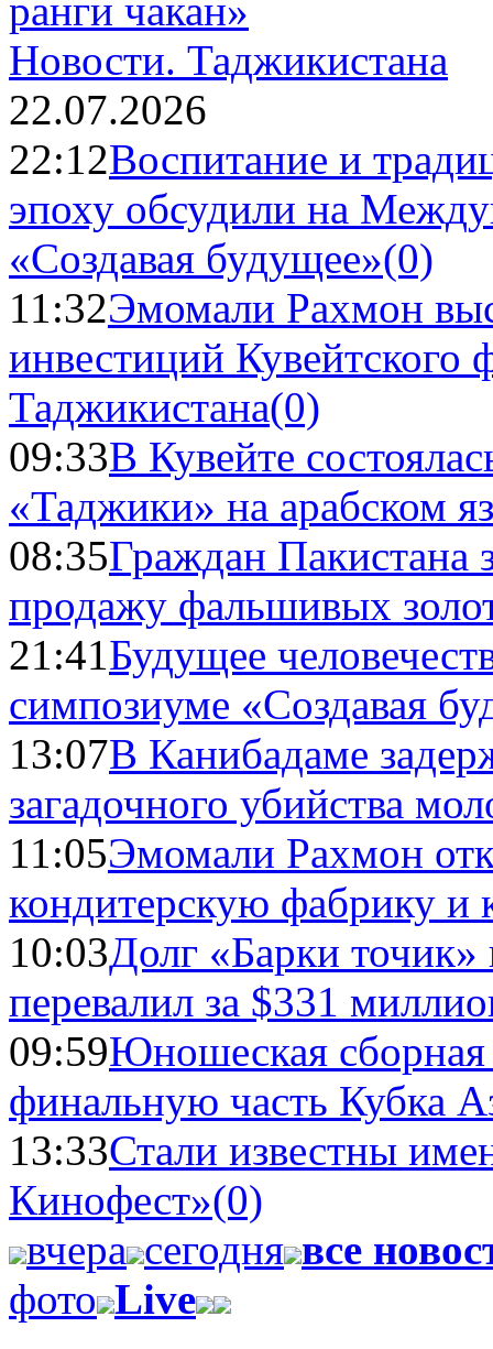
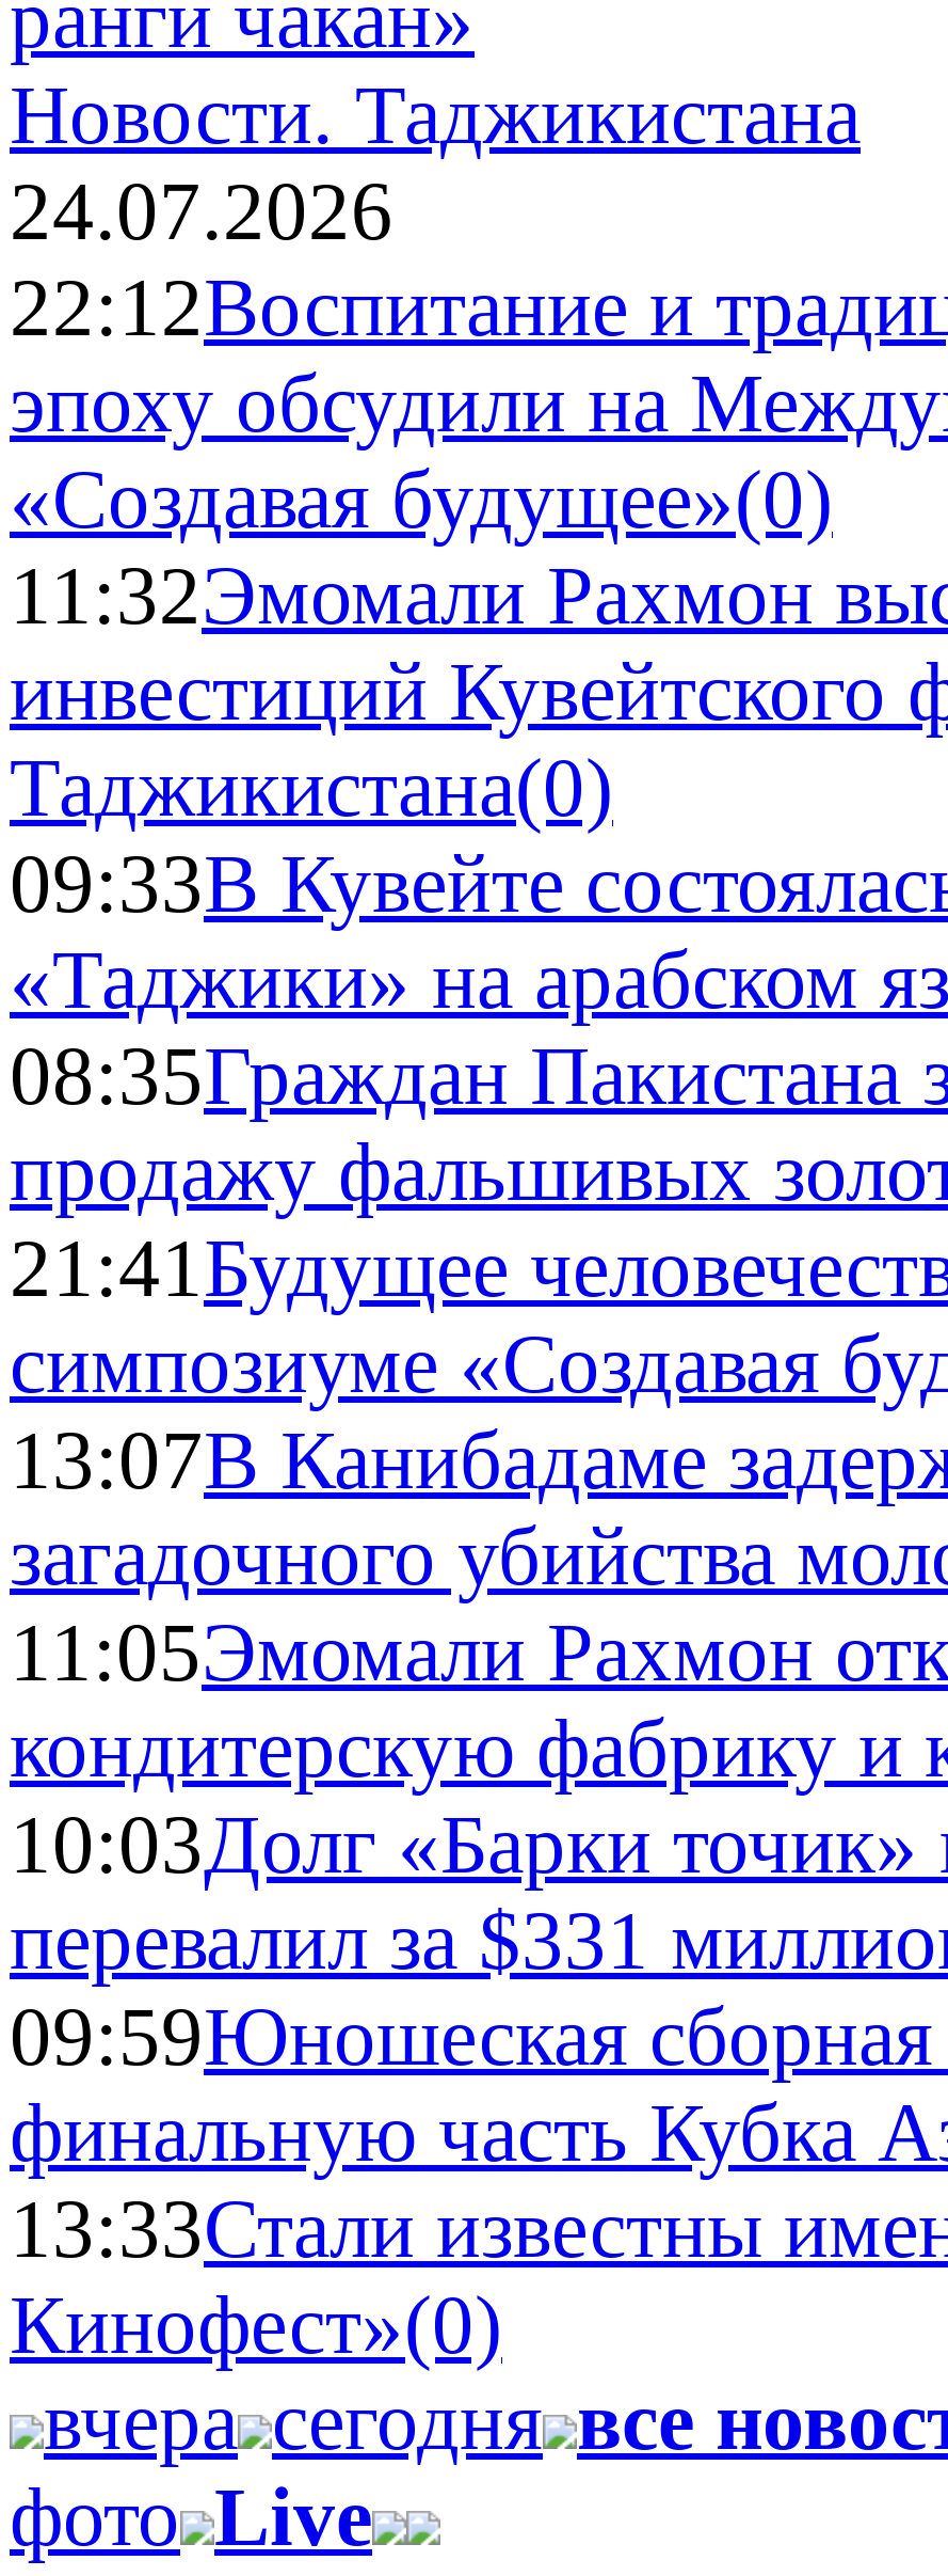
- 22.07.2026
+ 24.07.2026
